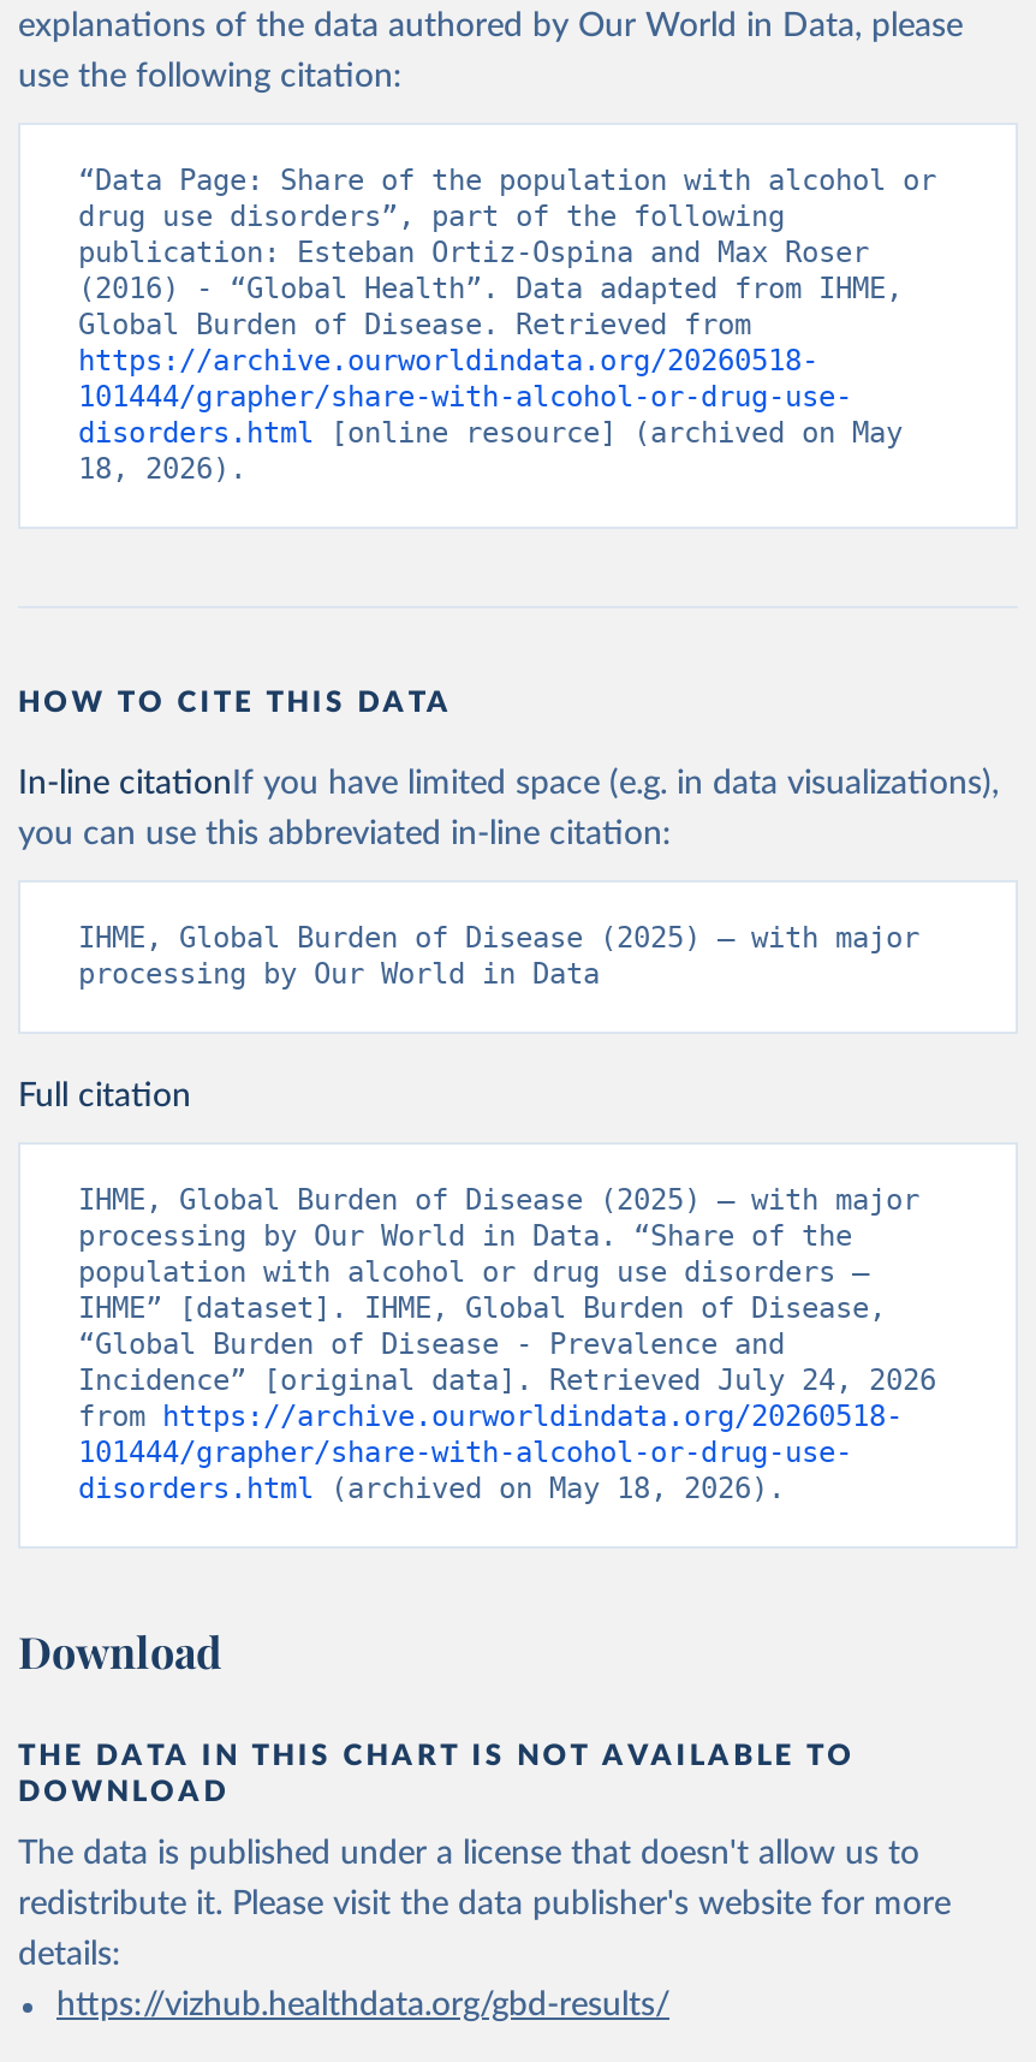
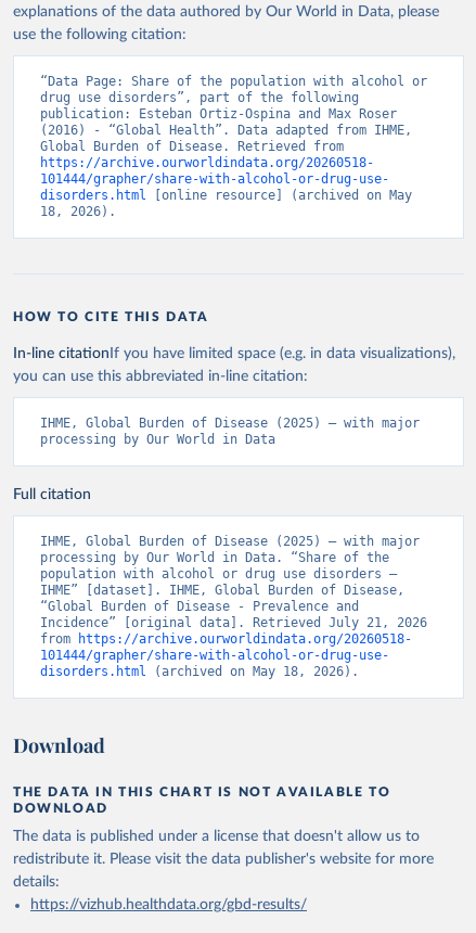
- Incidence” [original data]. Retrieved July 24, 2026
+ Incidence” [original data]. Retrieved July 21, 2026
